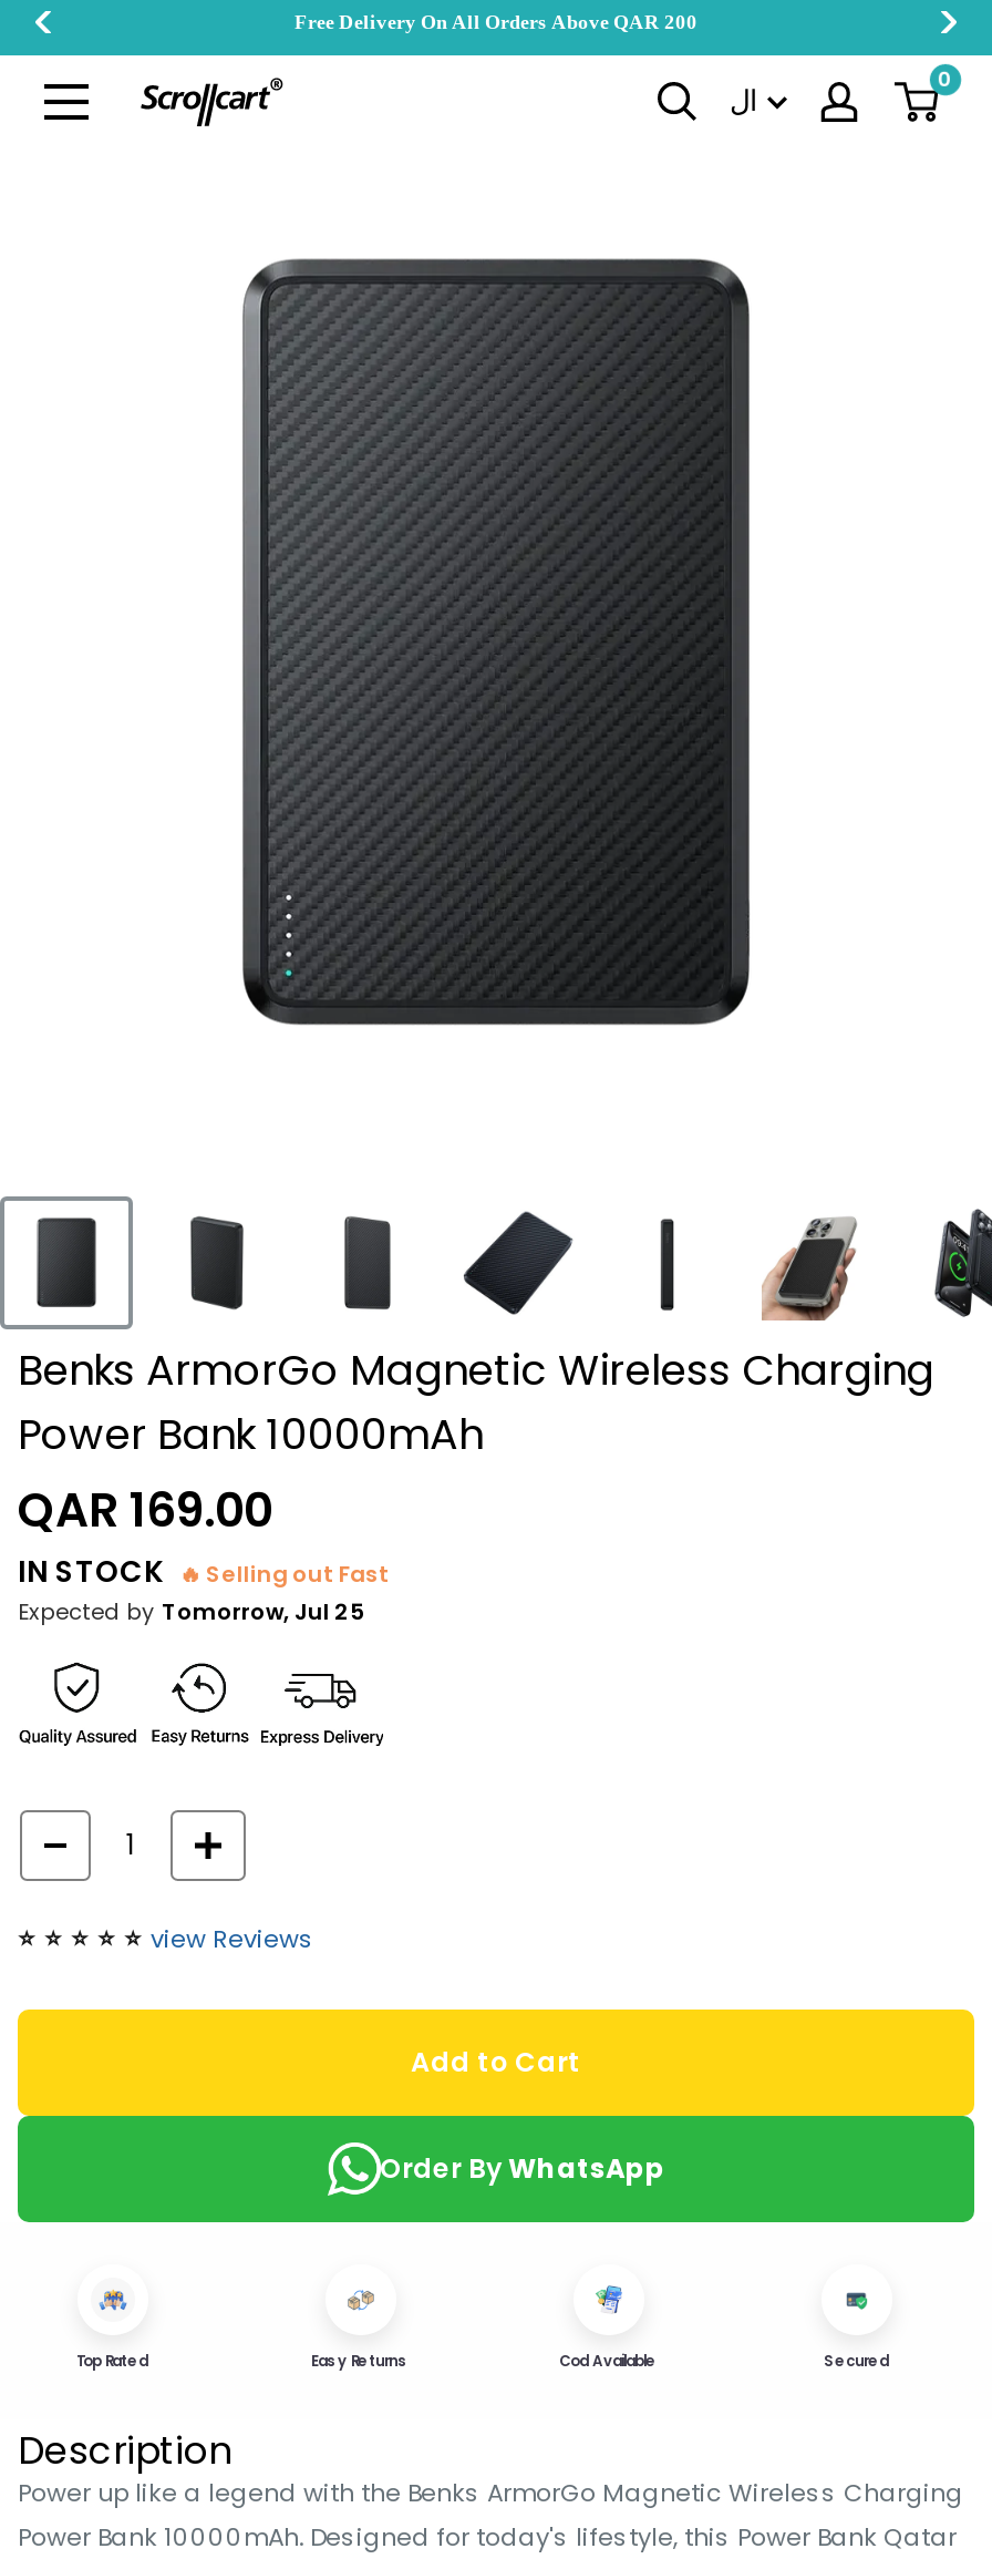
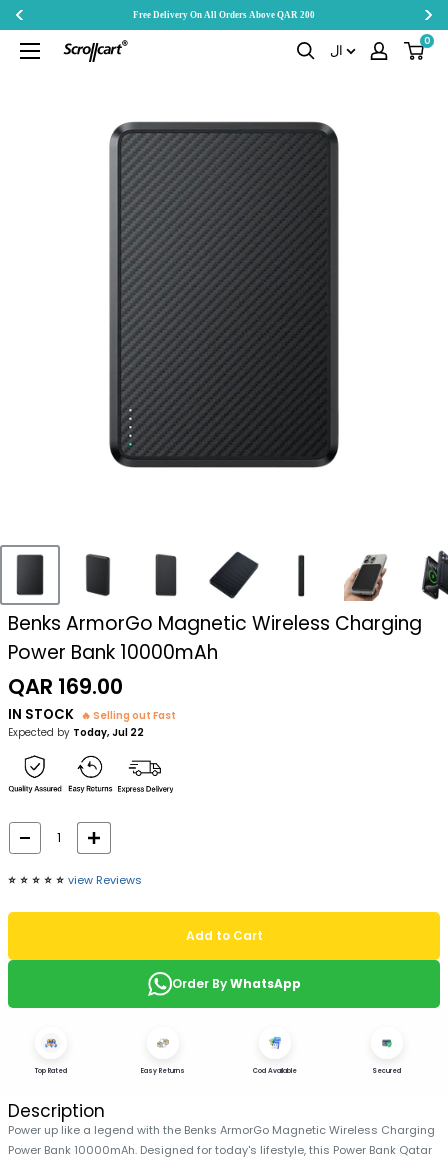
- Expected by Tomorrow, Jul 25
+ Expected by Today, Jul 22
